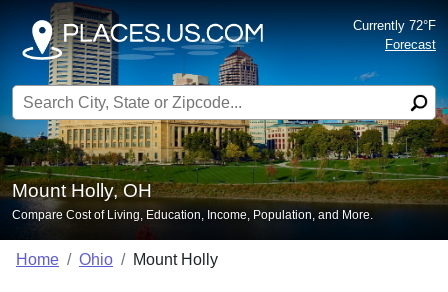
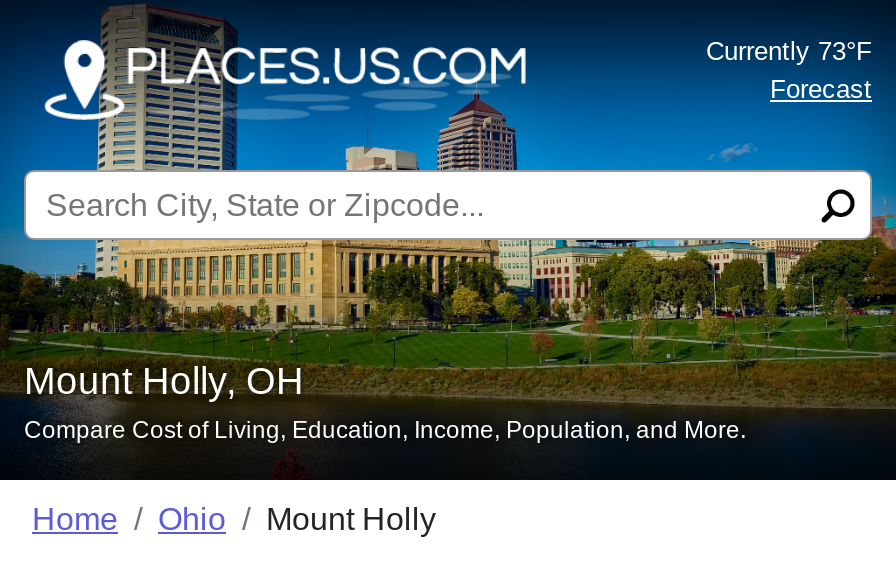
- Currently 72°F
+ Currently 73°F
